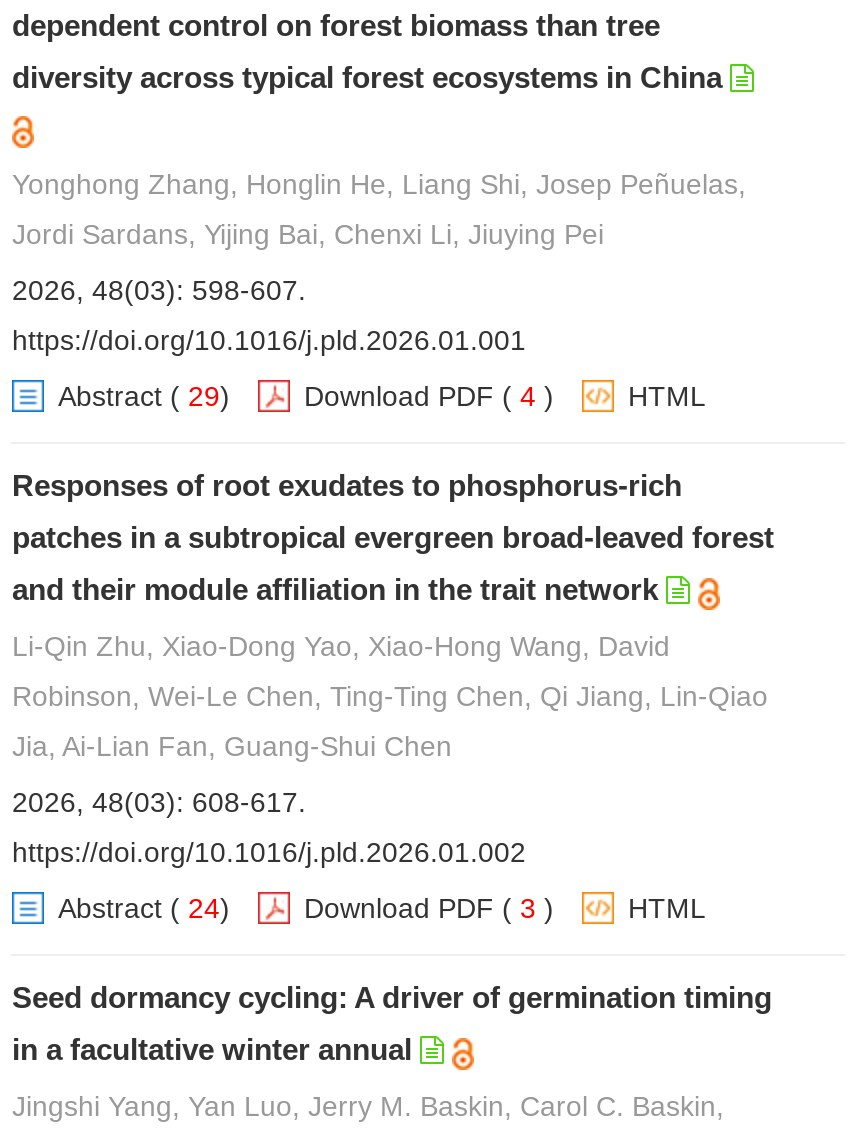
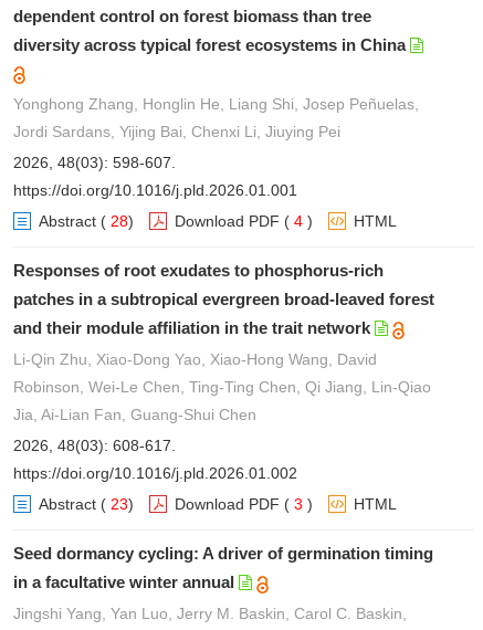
- Abstract (29)
+ Abstract (28)

- Abstract (24)
+ Abstract (23)
